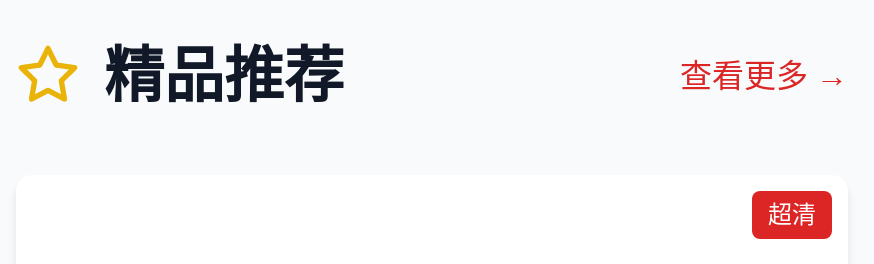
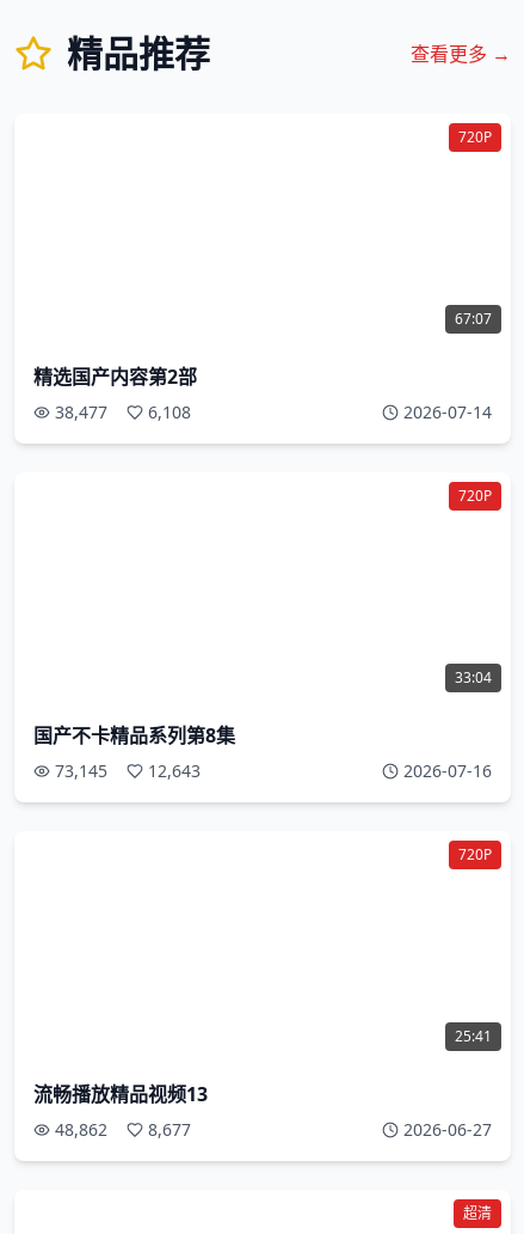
+ 67:07
+ 精选国产内容第2部
+ 38,477
+ 6,108
+ 2026-07-14

+ 33:04
+ 国产不卡精品系列第8集
+ 73,145
+ 12,643
+ 2026-07-16

+ 25:41
+ 流畅播放精品视频13
+ 48,862
+ 8,677
+ 2026-06-27

+ 720P

+ 720P

+ 720P
